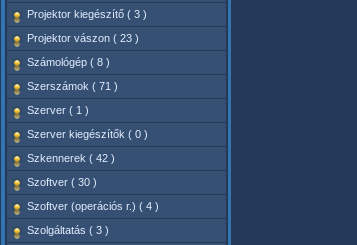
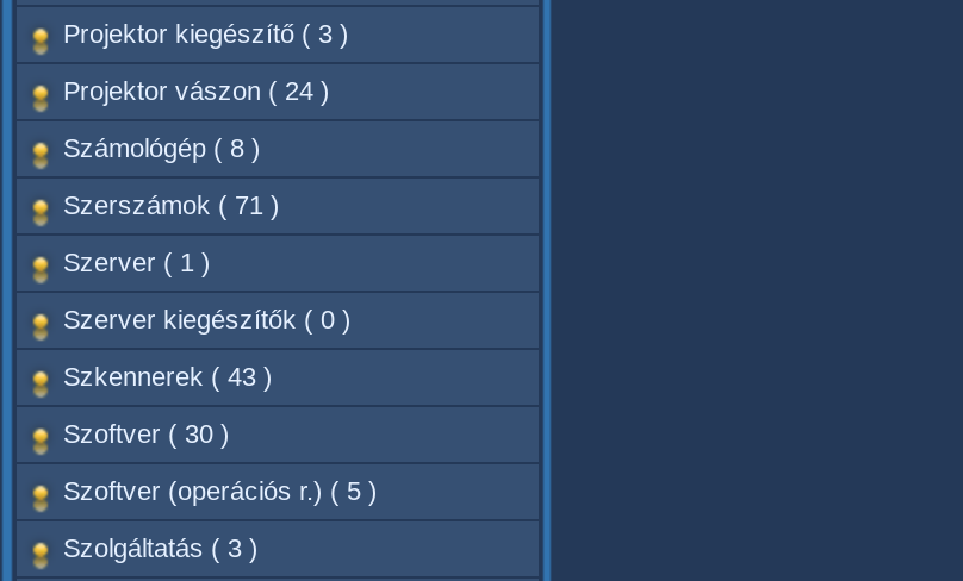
- Projektor vászon ( 23 )
+ Projektor vászon ( 24 )

- Szkennerek ( 42 )
+ Szkennerek ( 43 )

- Szoftver (operációs r.) ( 4 )
+ Szoftver (operációs r.) ( 5 )
